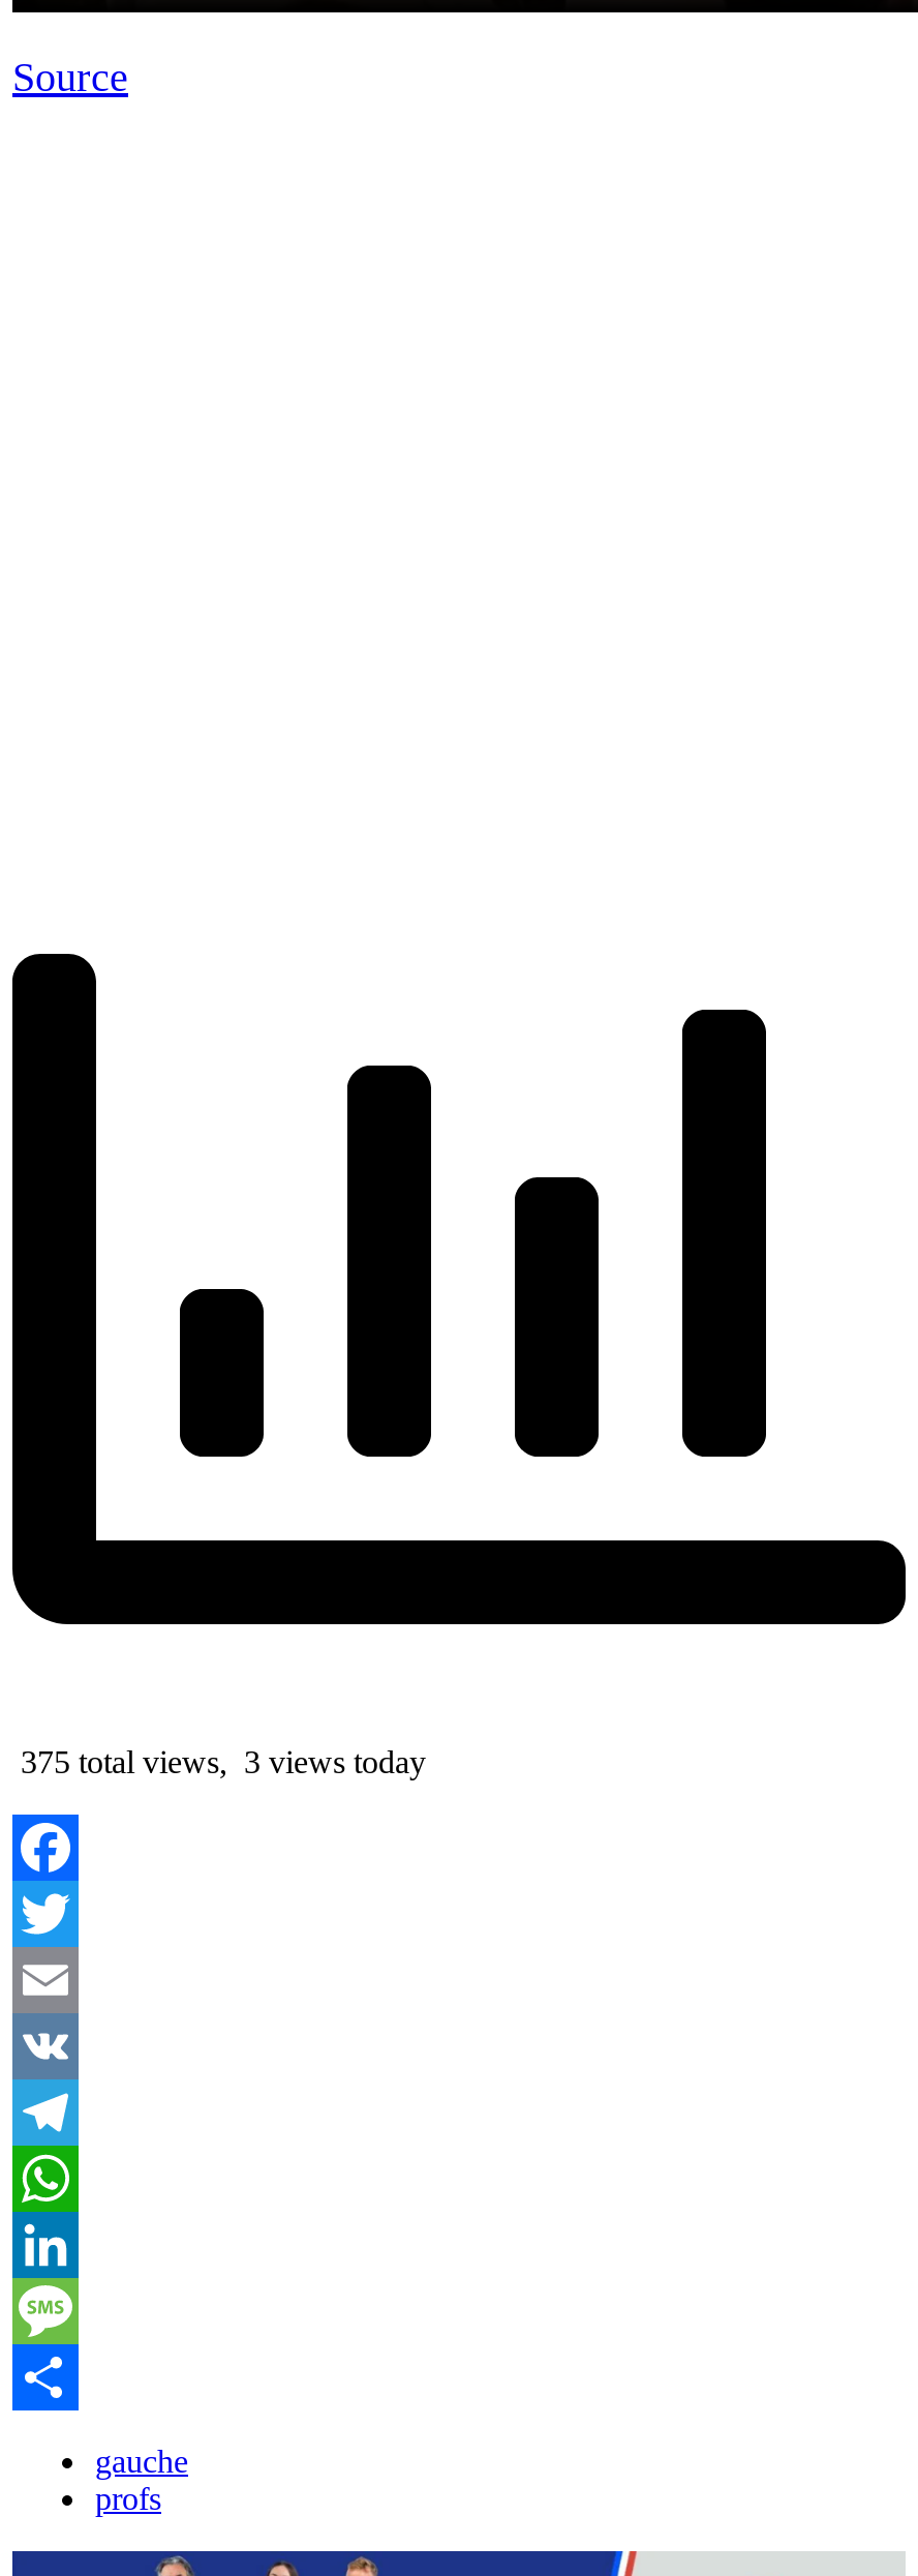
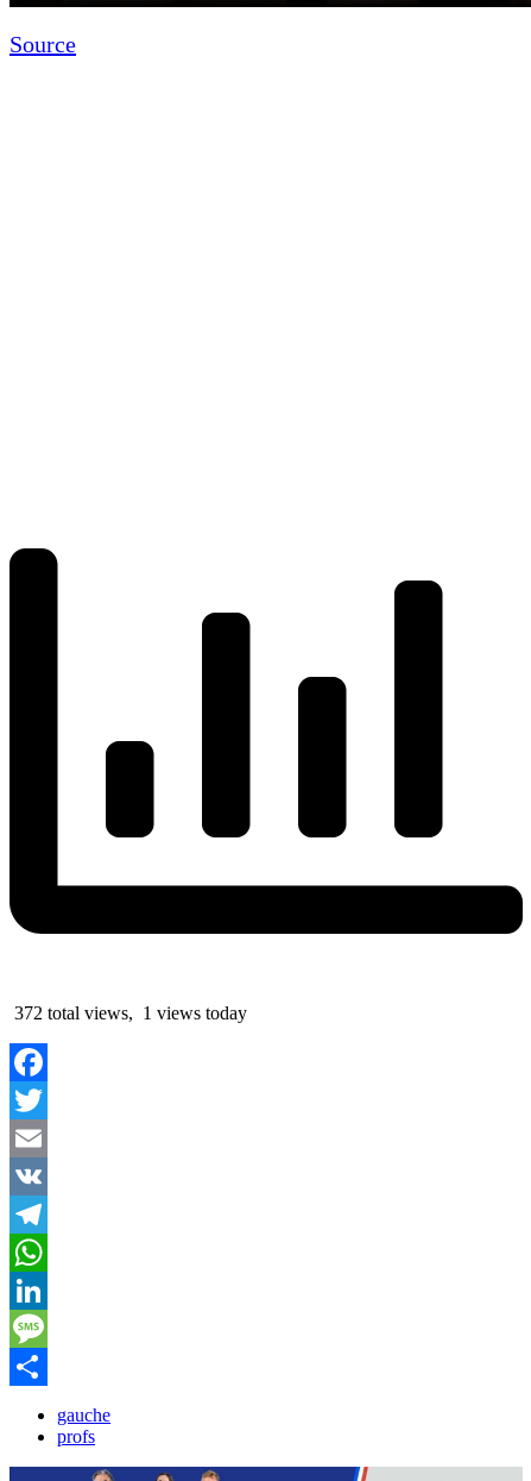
- 375 total views, 3 views today
+ 372 total views, 1 views today
